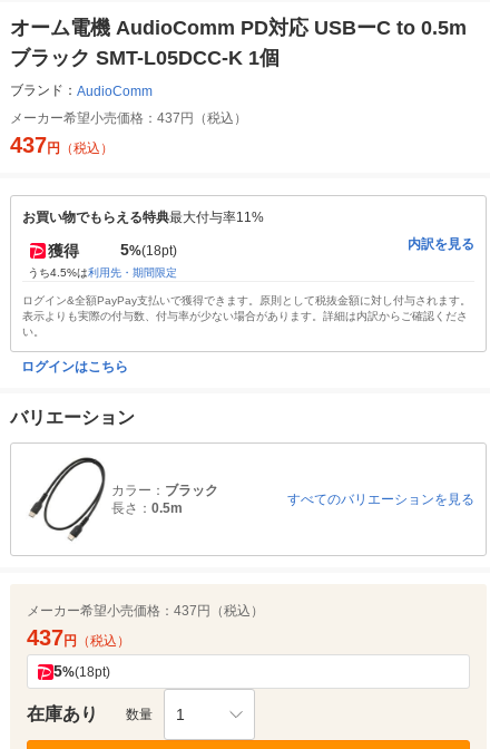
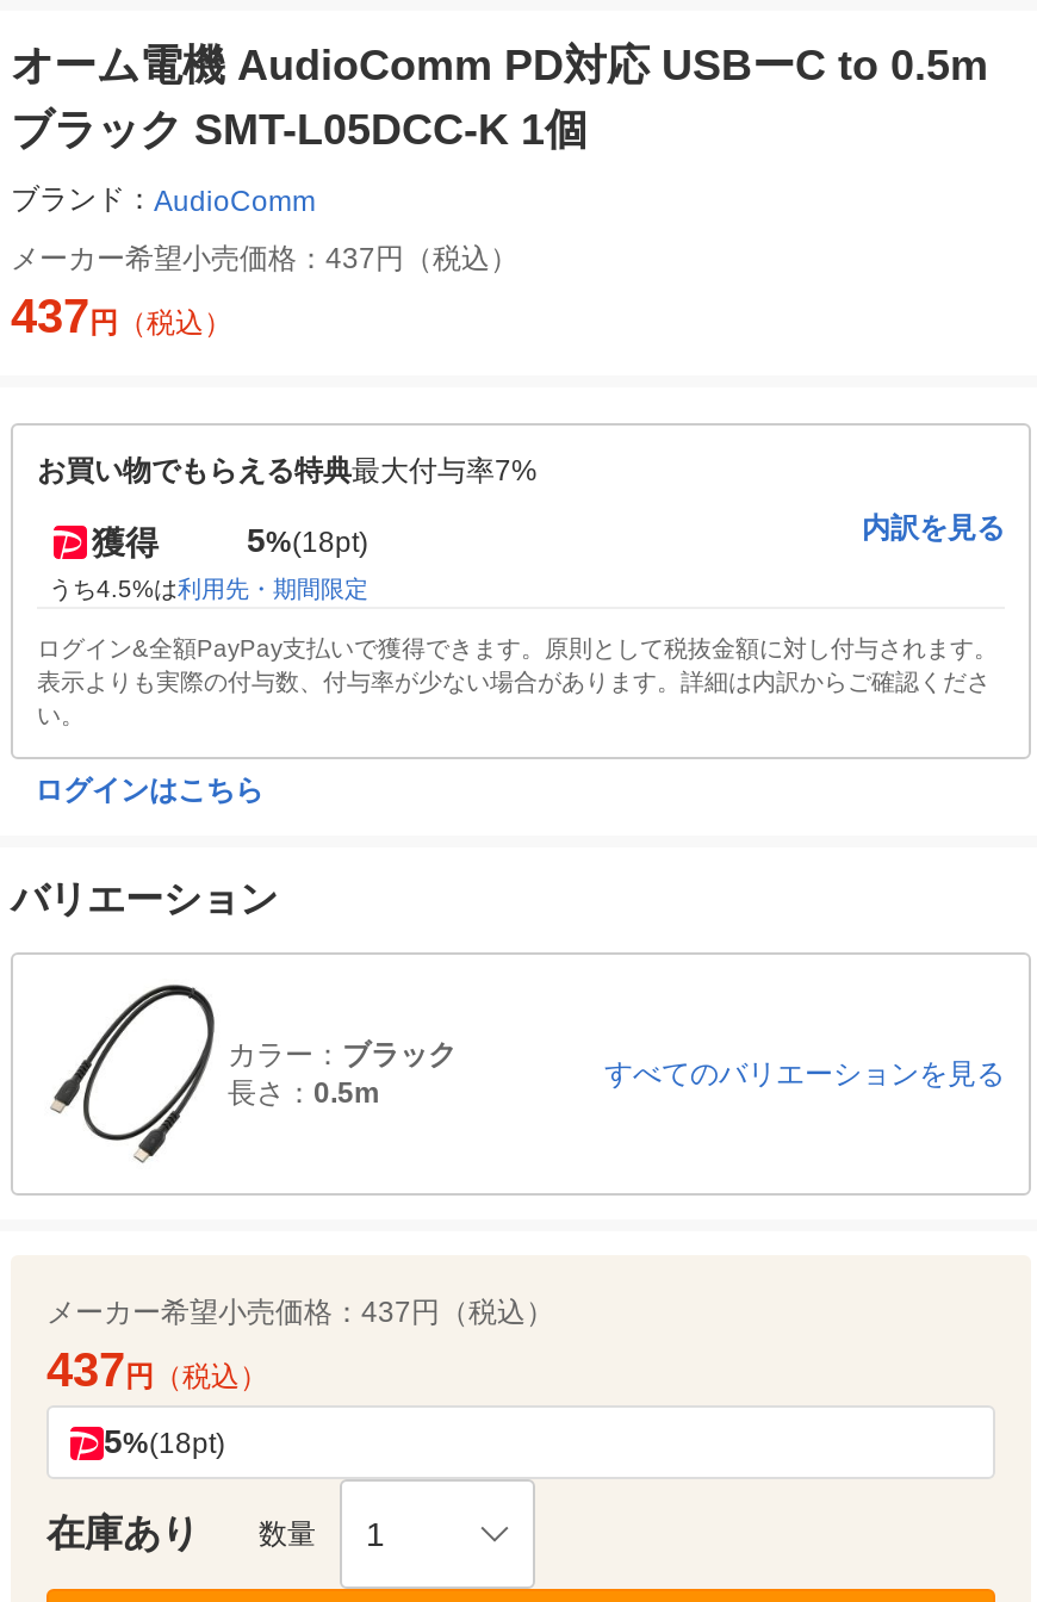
- お買い物でもらえる特典最大付与率11%
+ お買い物でもらえる特典最大付与率7%
